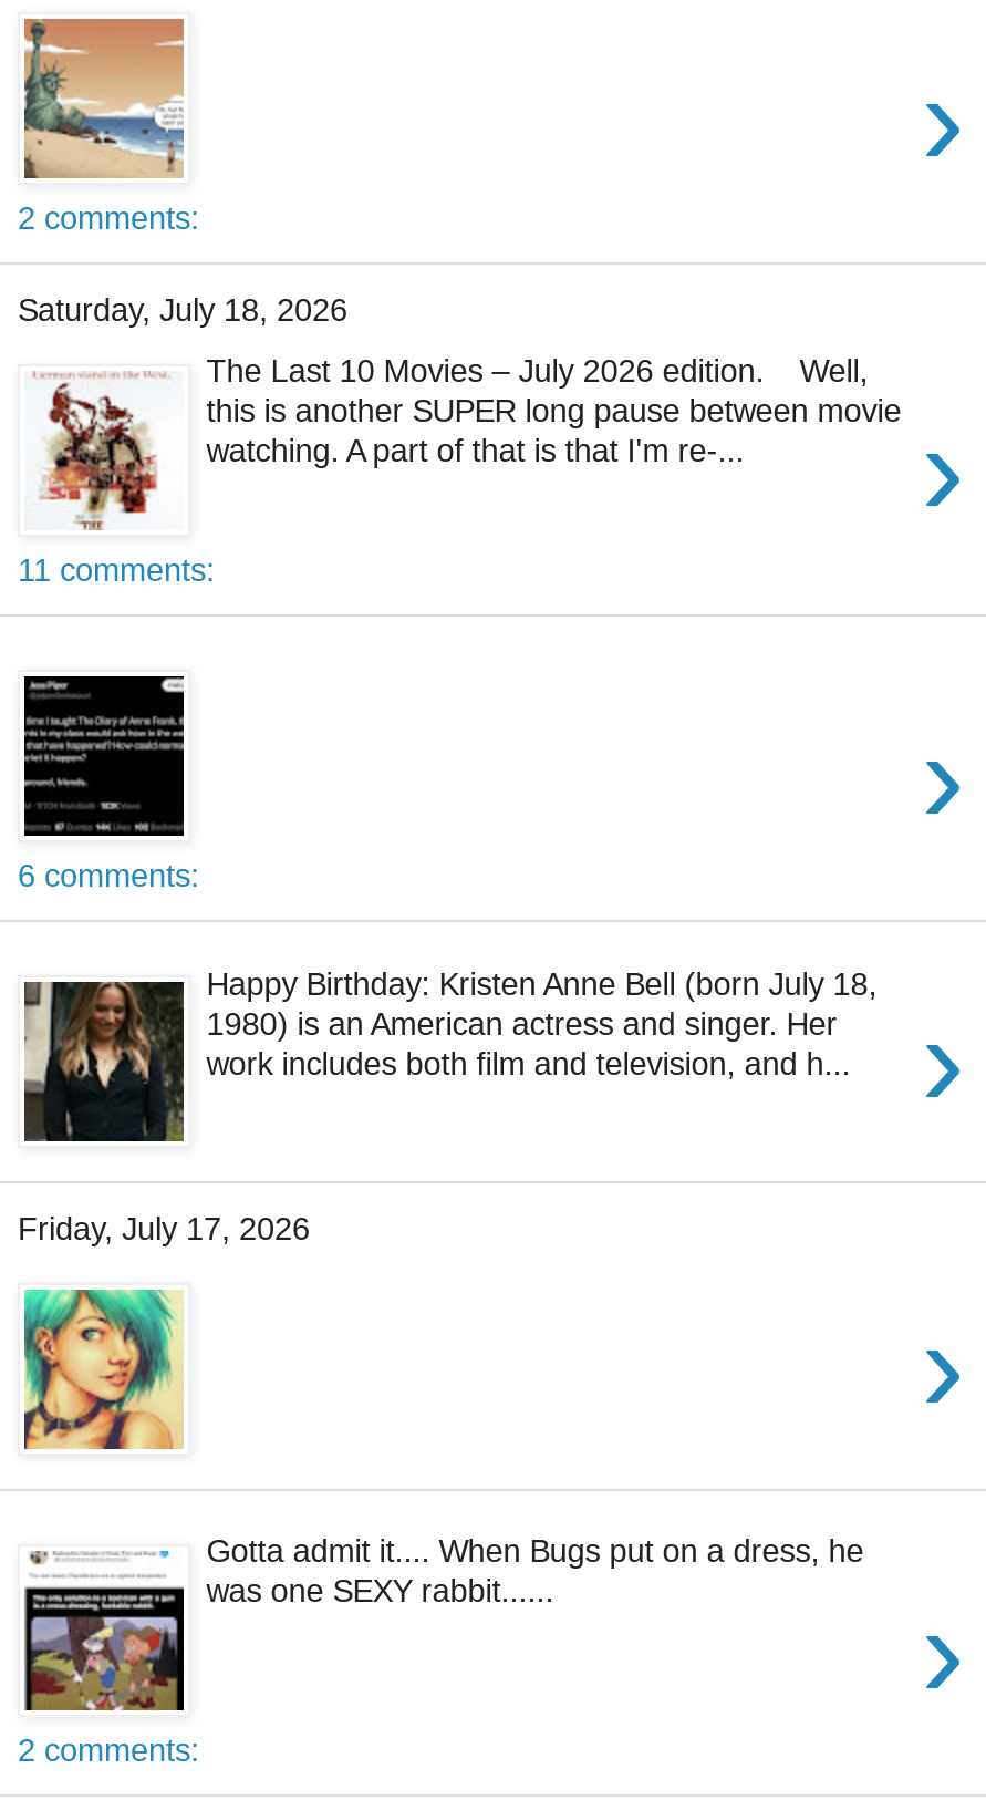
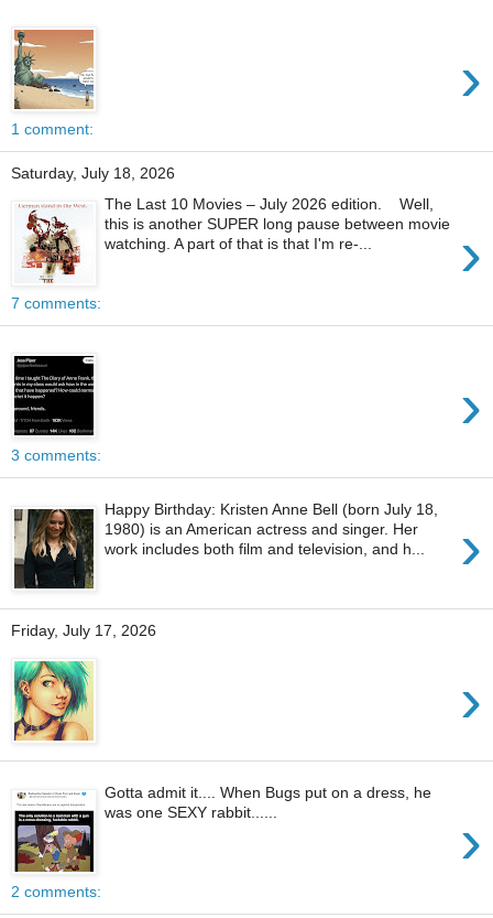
- 2 comments:
+ 1 comment:

- 11 comments:
+ 7 comments:

- 6 comments:
+ 3 comments:
